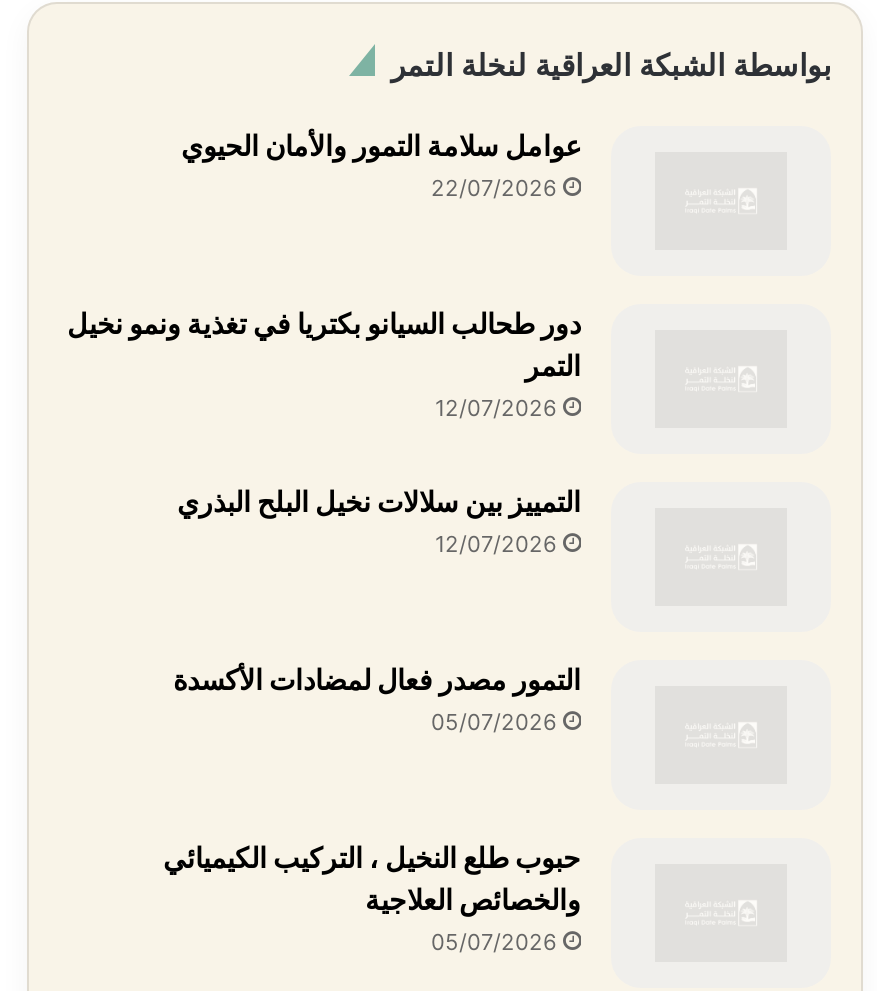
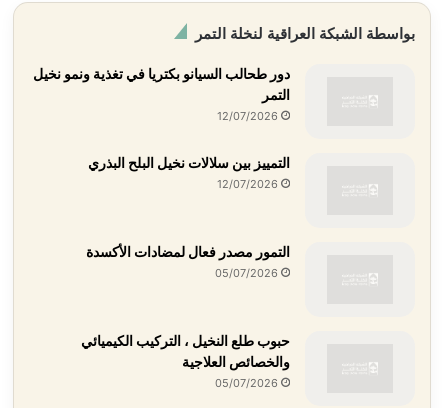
- عوامل سلامة التمور والأمان الحيوي
- 22/07/2026
